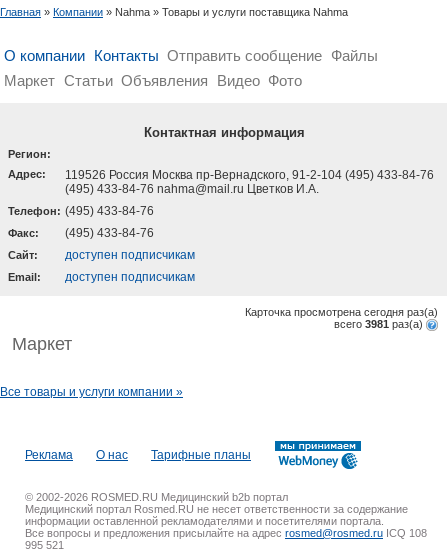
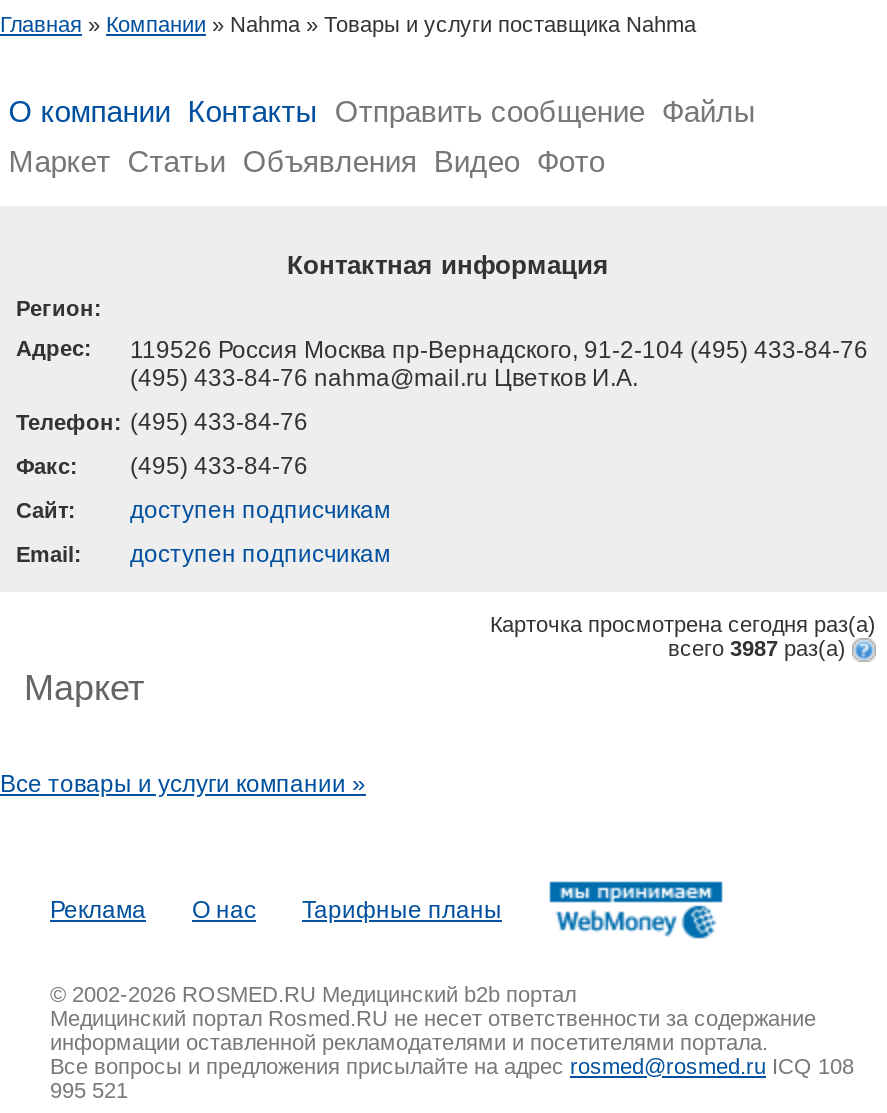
- всего 3981 раз(a)
+ всего 3987 раз(a)
